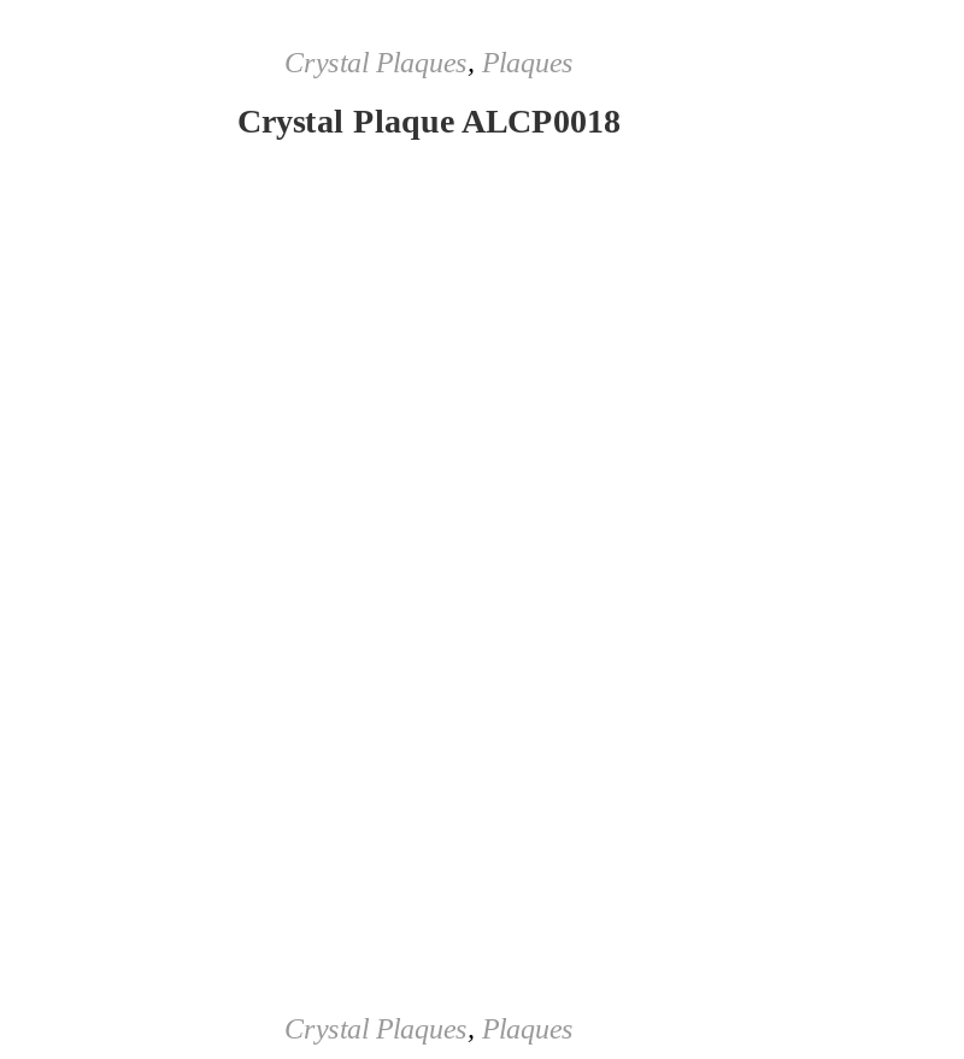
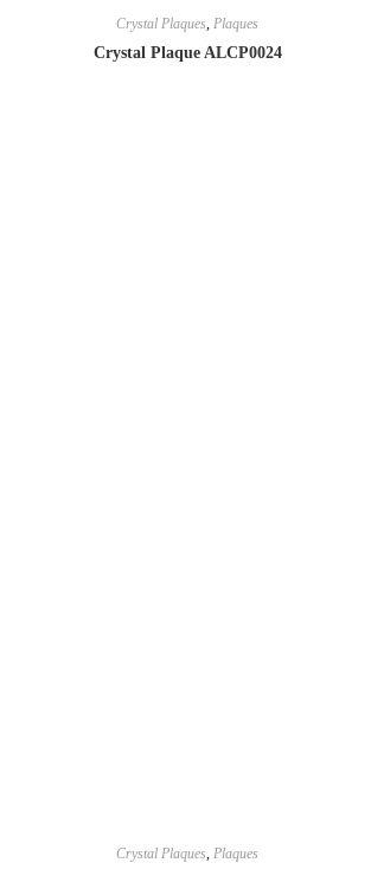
- Crystal Plaque ALCP0018
+ Crystal Plaque ALCP0024
